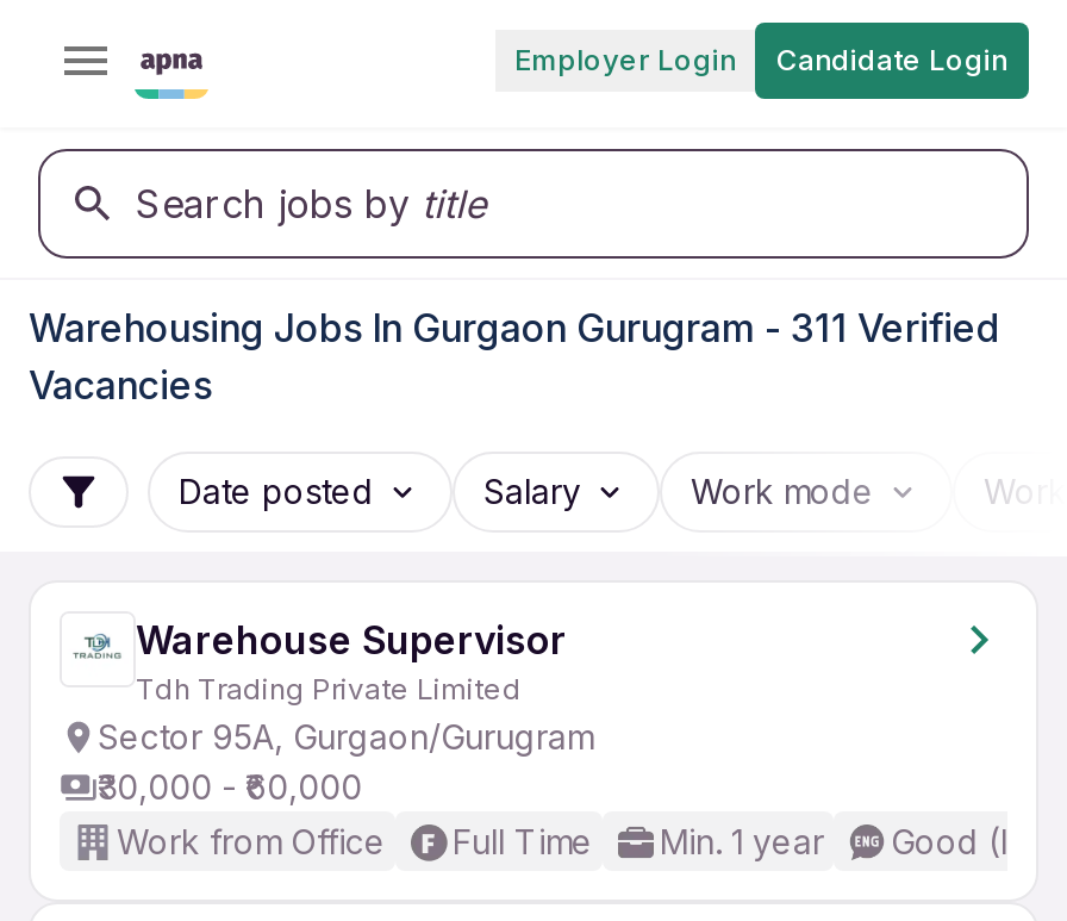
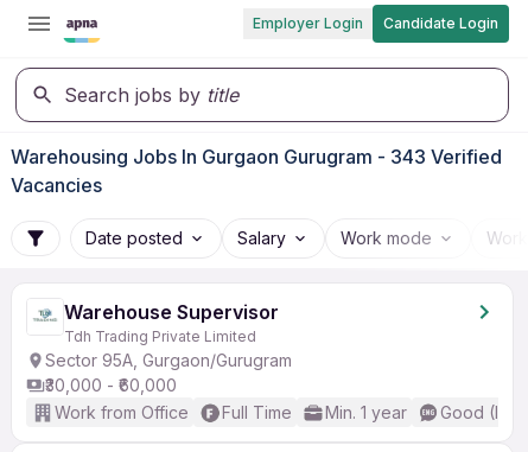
- Warehousing Jobs In Gurgaon Gurugram - 311 Verified
+ Warehousing Jobs In Gurgaon Gurugram - 343 Verified
